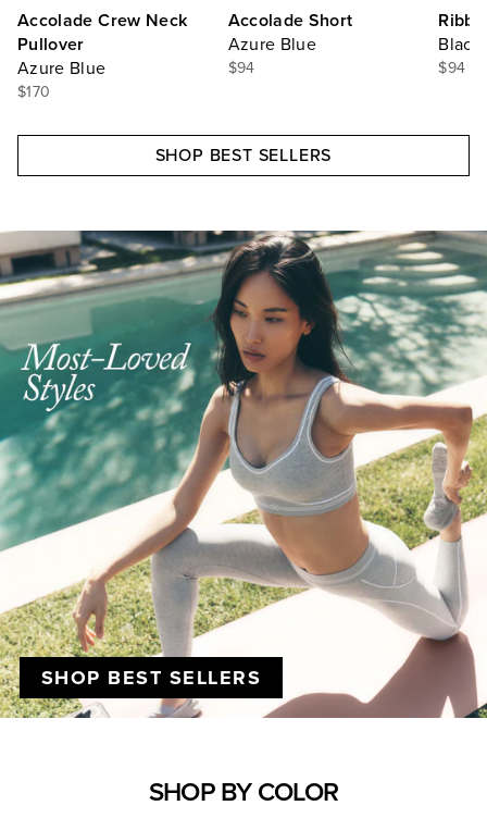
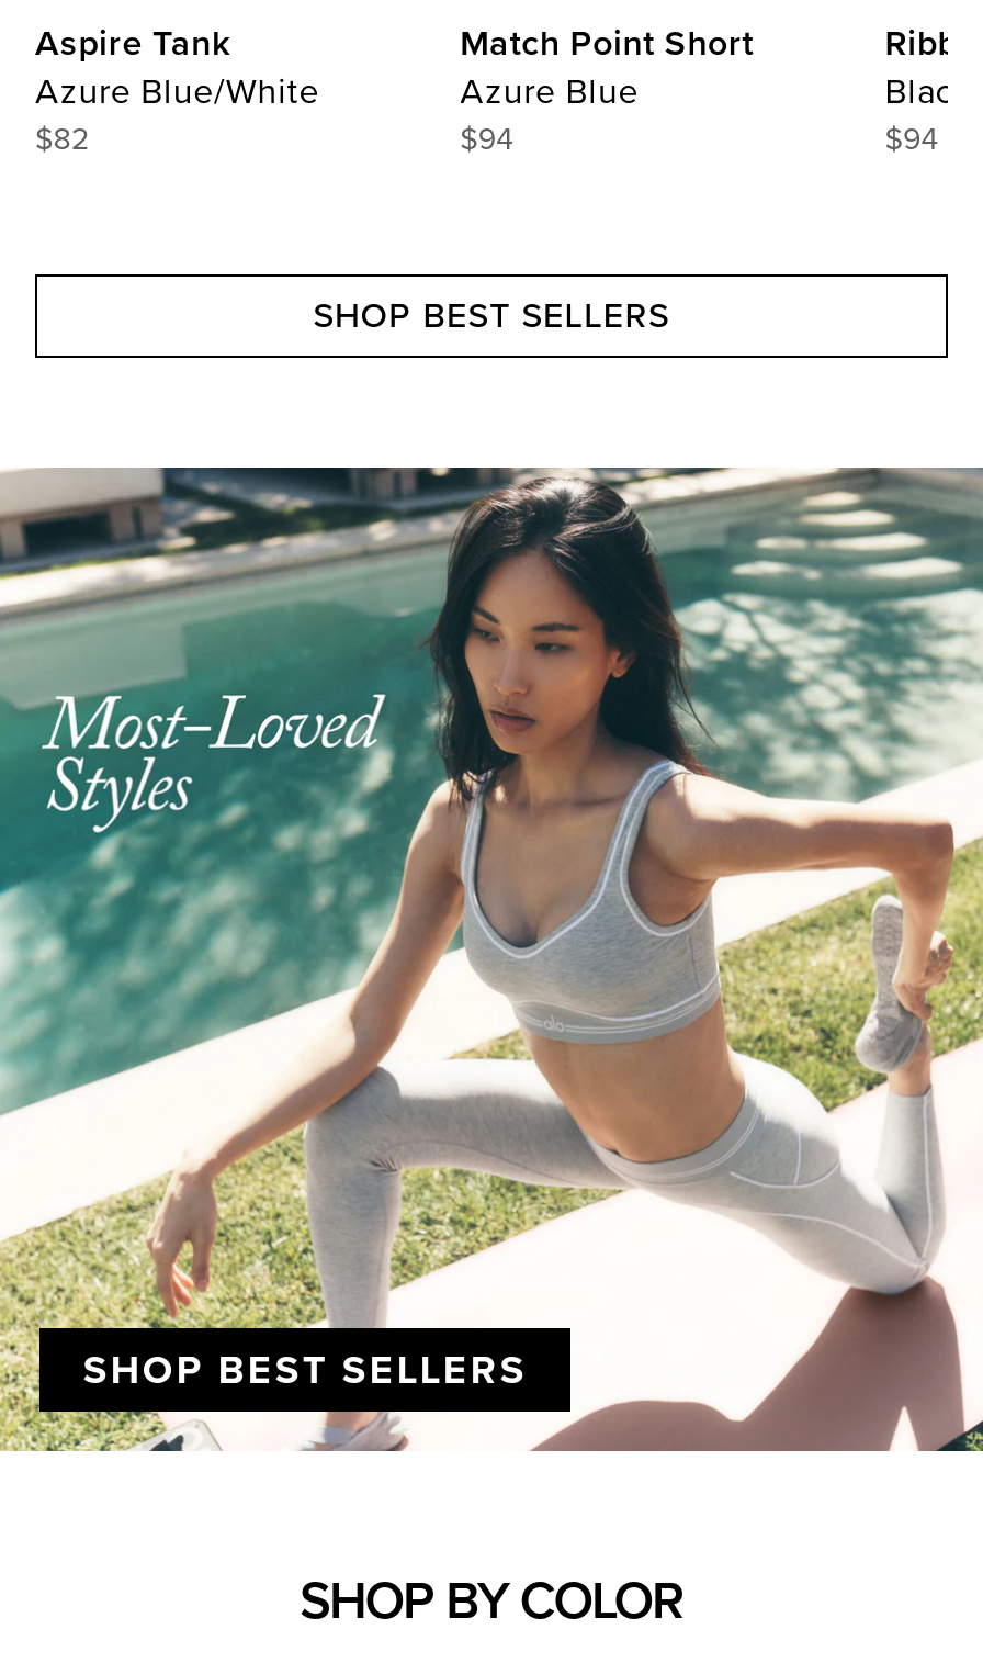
- Accolade Crew Neck
- Pullover
- Azure Blue
- $170
+ Aspire Tank
+ Azure Blue/White
+ $82

- Accolade Short
+ Match Point Short
